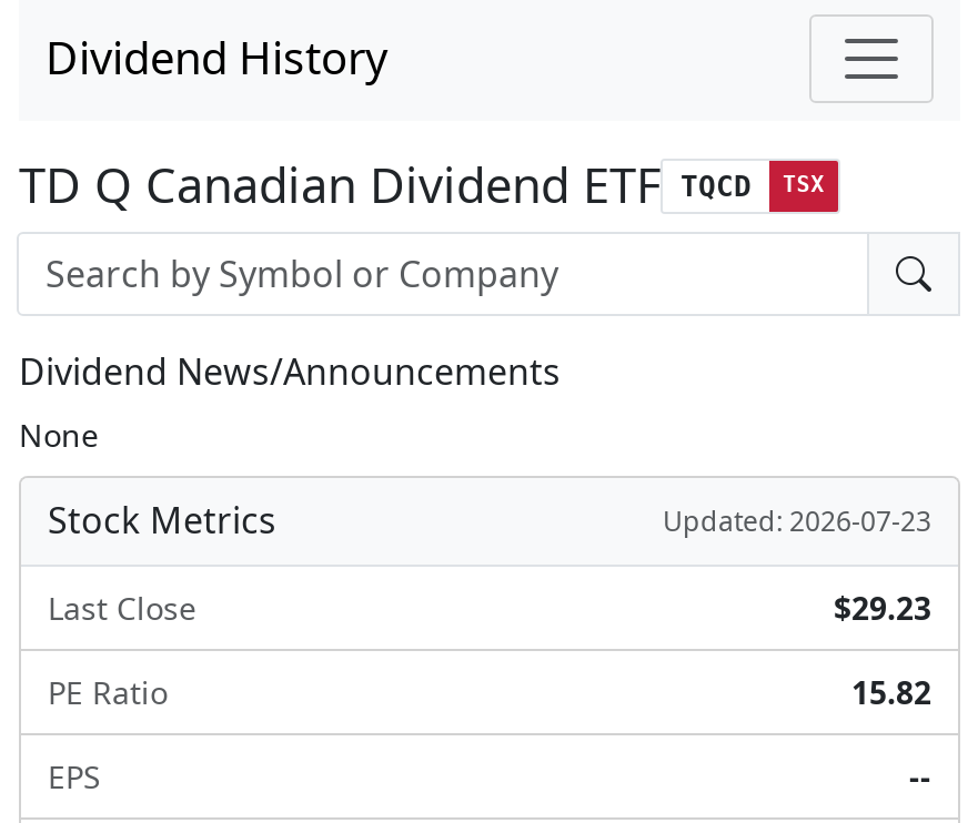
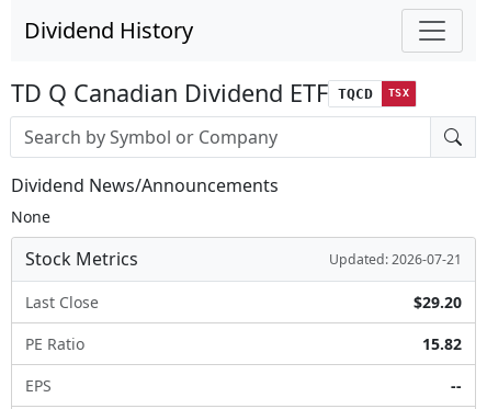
- Updated: 2026-07-23
+ Updated: 2026-07-21

- $29.23
+ $29.20
